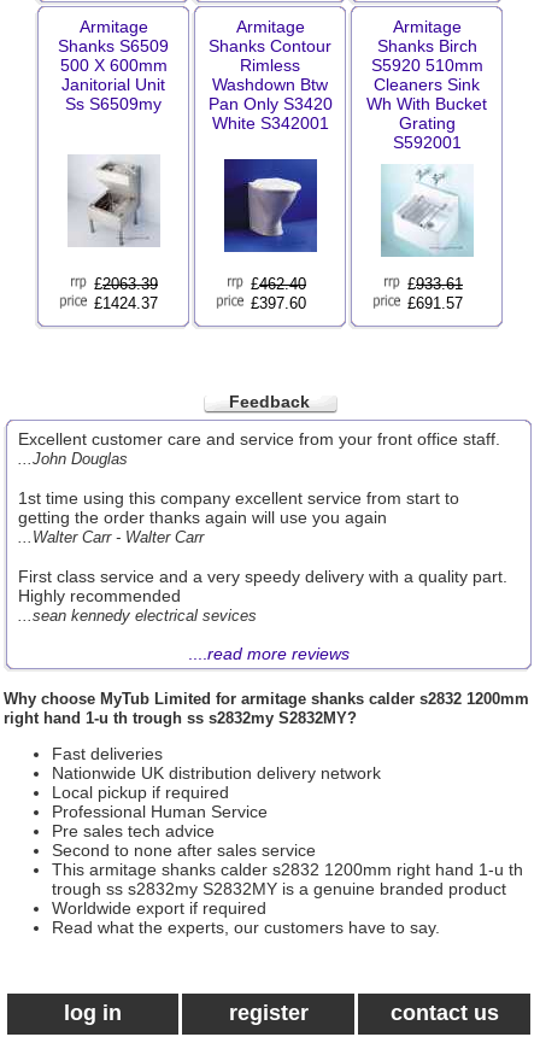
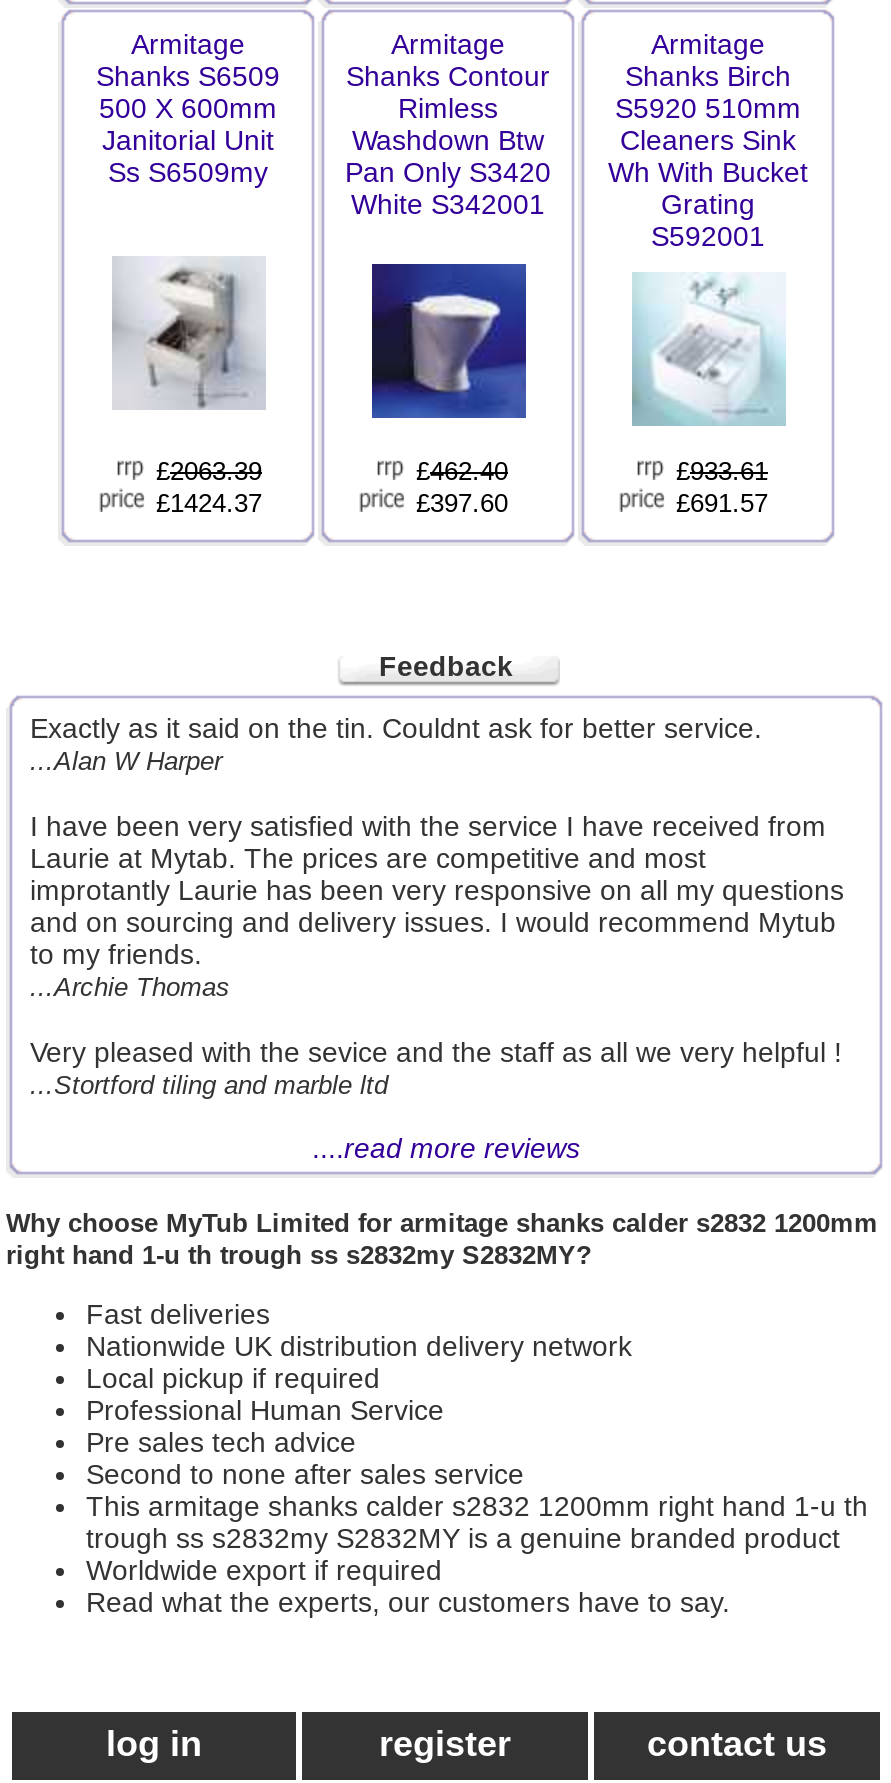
- Excellent customer care and service from your front office staff.
- ...John Douglas
+ Exactly as it said on the tin. Couldnt ask for better service.
+ ...Alan W Harper

- 1st time using this company excellent service from start to
- getting the order thanks again will use you again
- ...Walter Carr - Walter Carr
+ I have been very satisfied with the service I have received from
+ Laurie at Mytab. The prices are competitive and most
+ improtantly Laurie has been very responsive on all my questions
+ and on sourcing and delivery issues. I would recommend Mytub
+ to my friends.
+ ...Archie Thomas

- First class service and a very speedy delivery with a quality part.
- Highly recommended
- ...sean kennedy electrical sevices
+ Very pleased with the sevice and the staff as all we very helpful !
+ ...Stortford tiling and marble ltd
